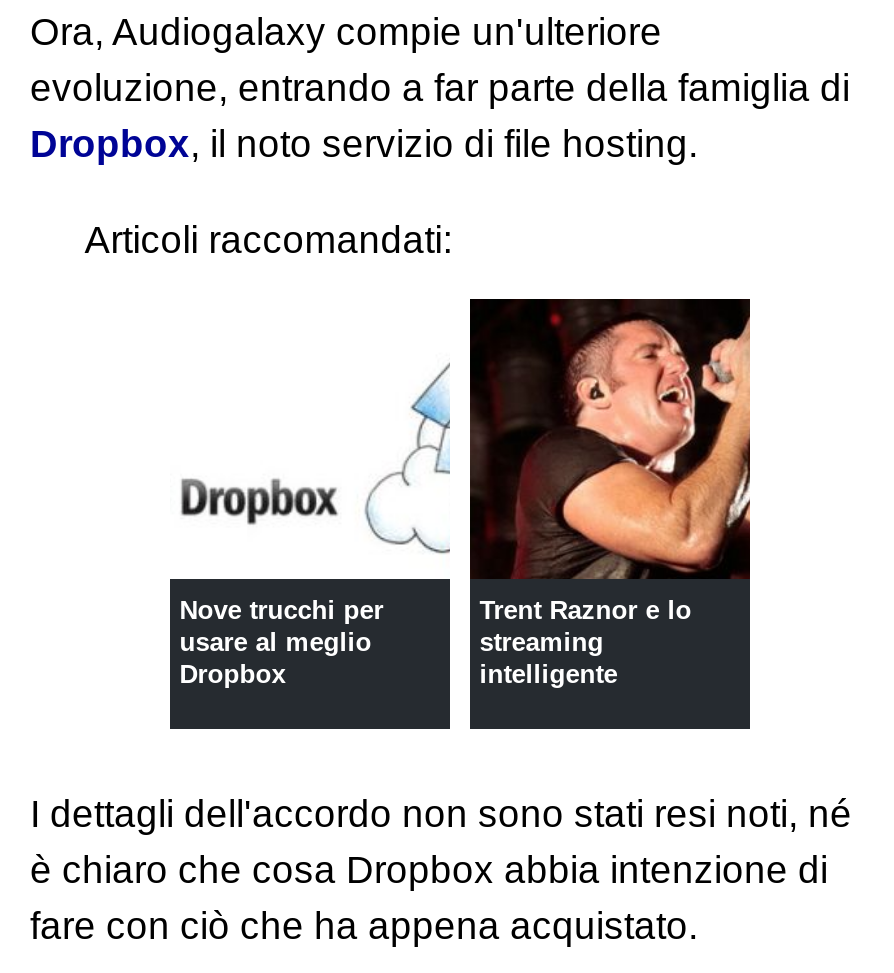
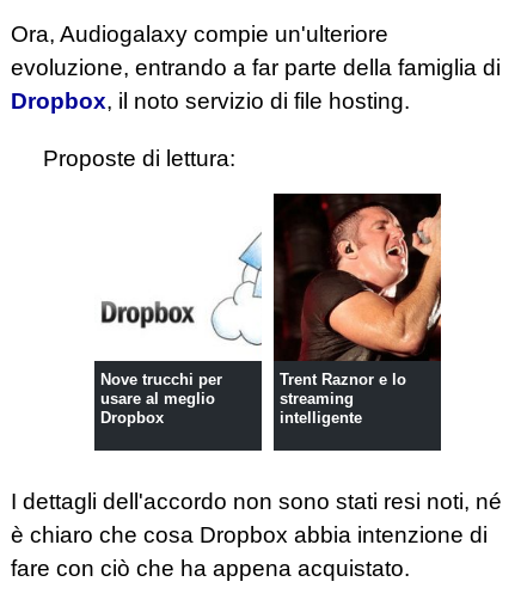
- Articoli raccomandati:
+ Proposte di lettura:
